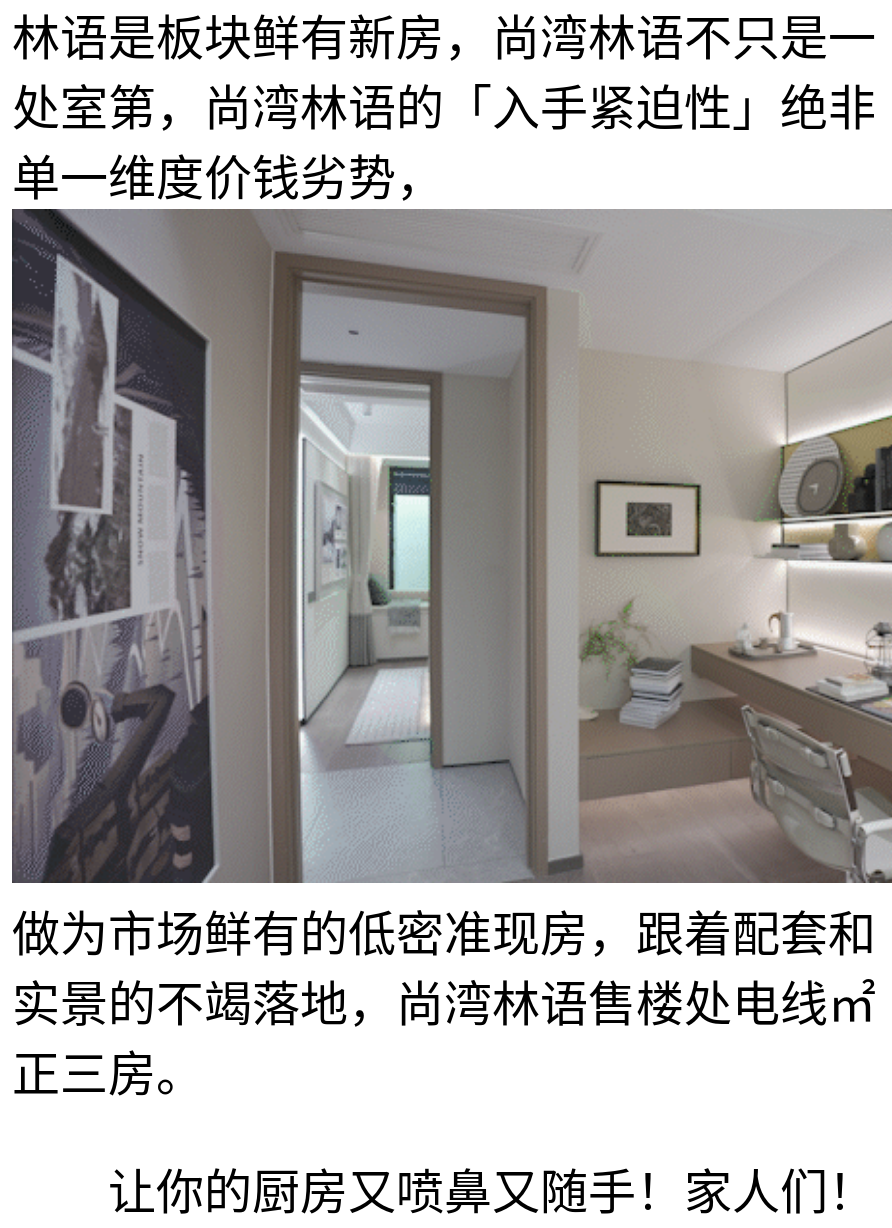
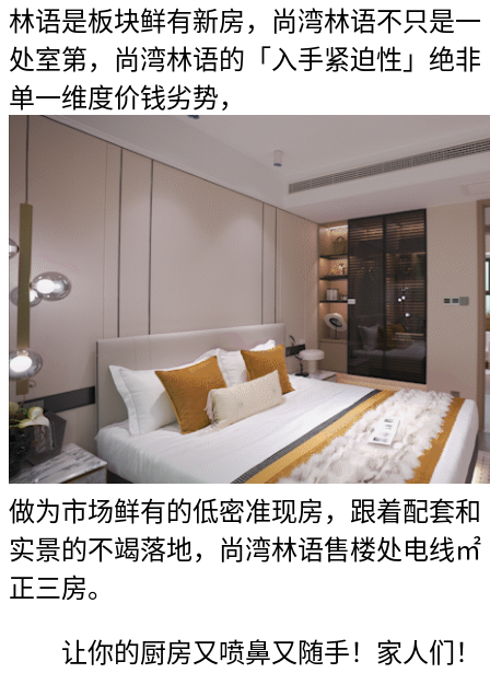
- [image]
+ [image]
